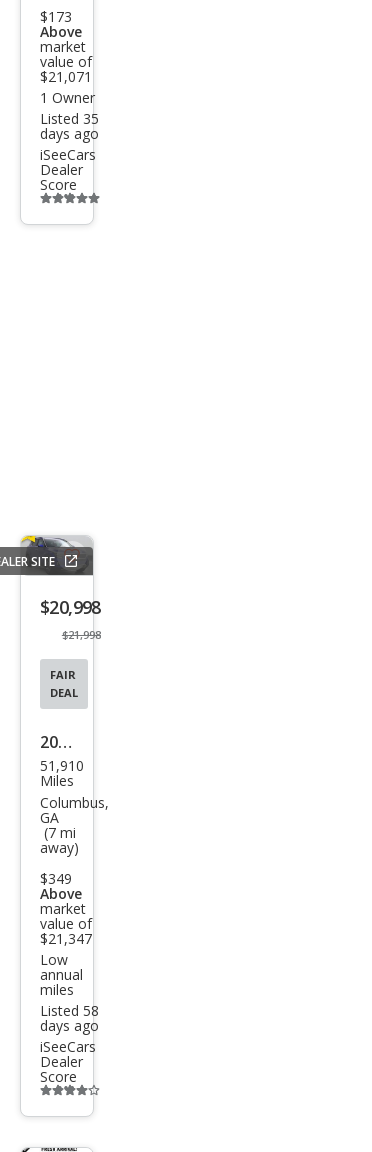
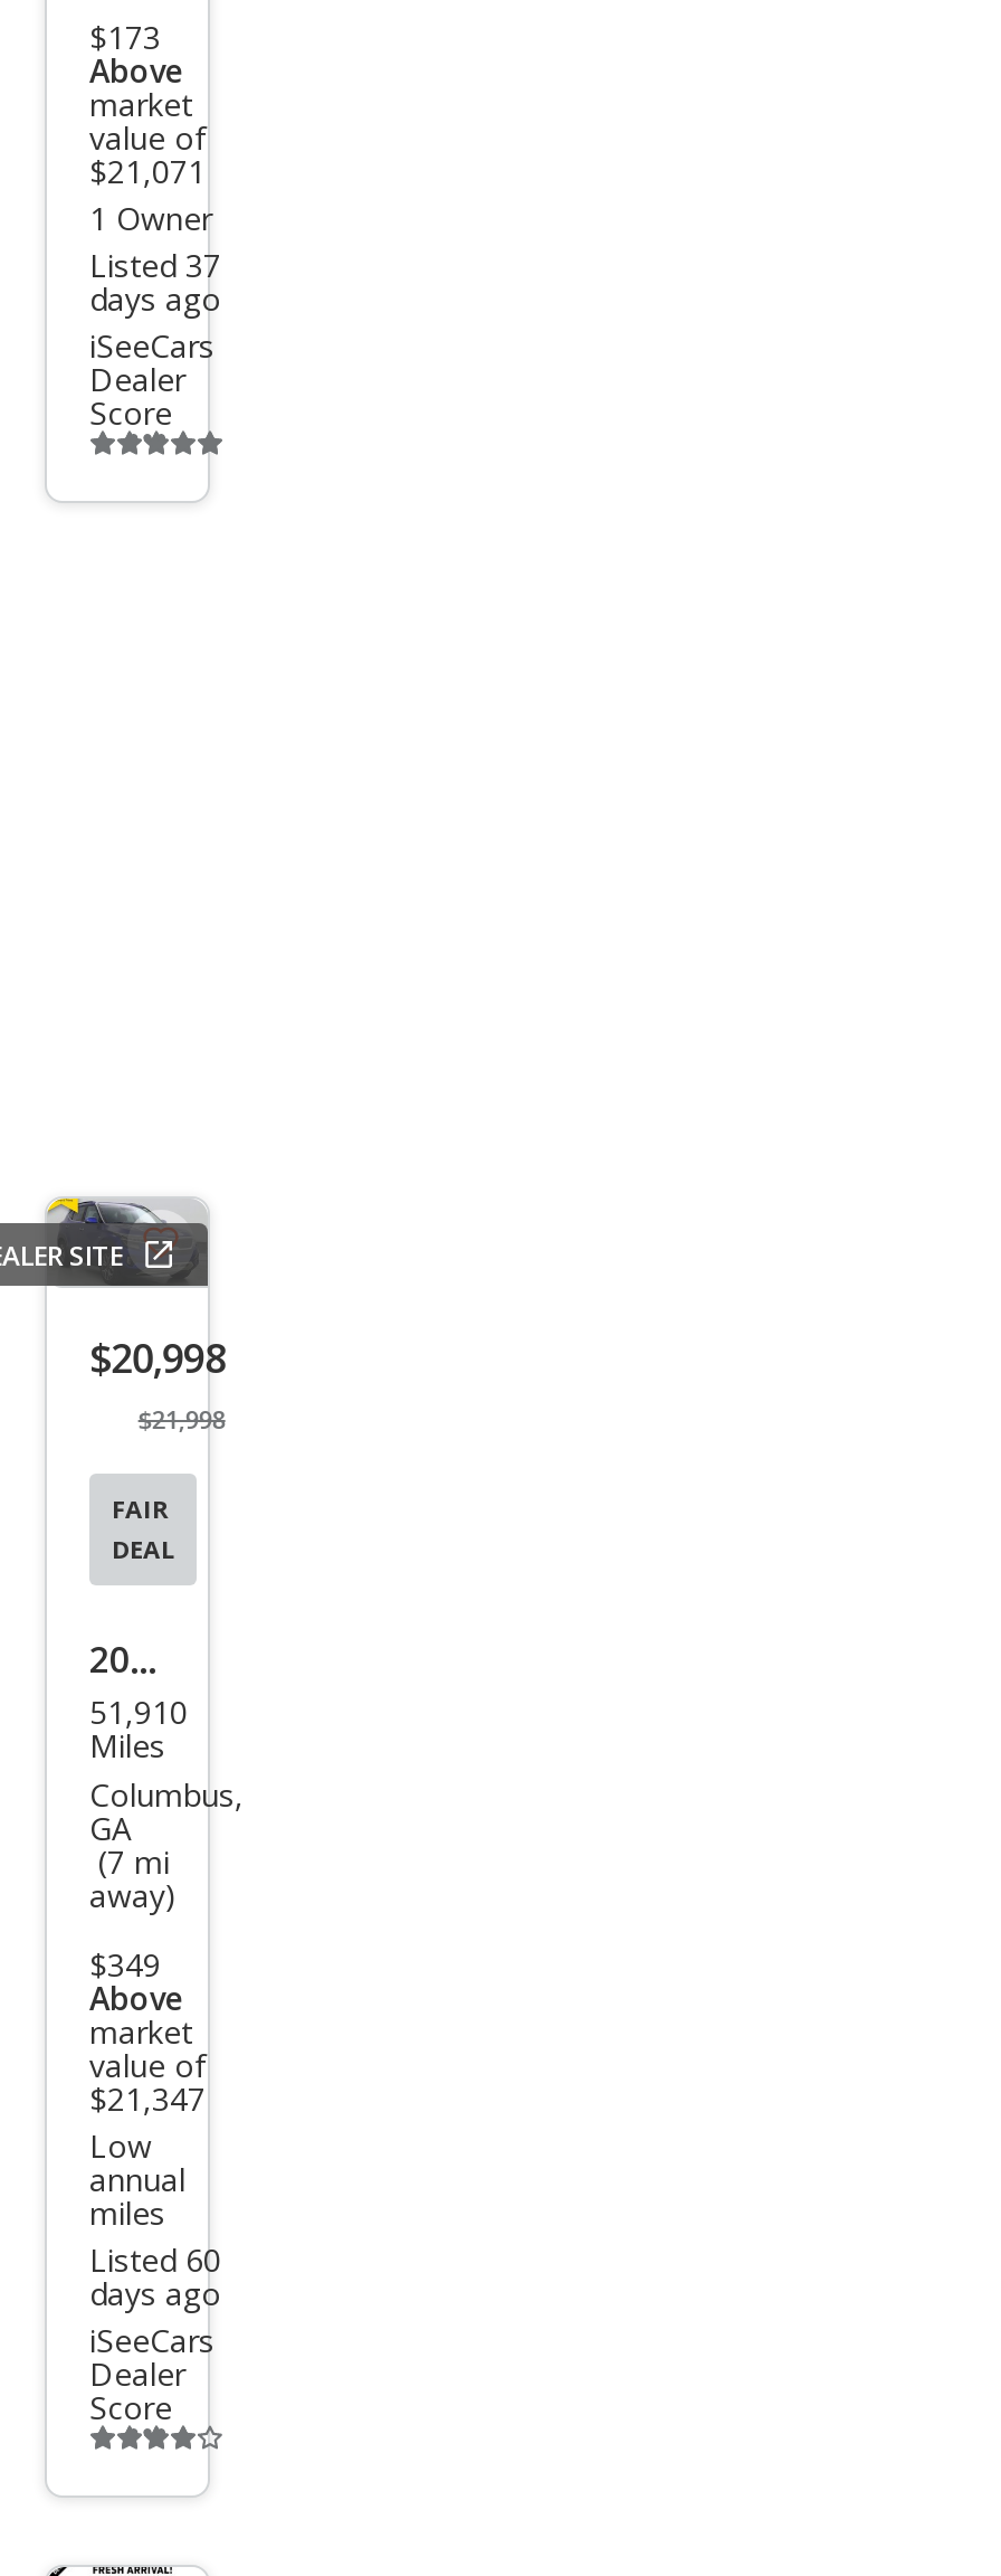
- Listed 35
+ Listed 37

- Listed 58
+ Listed 60
